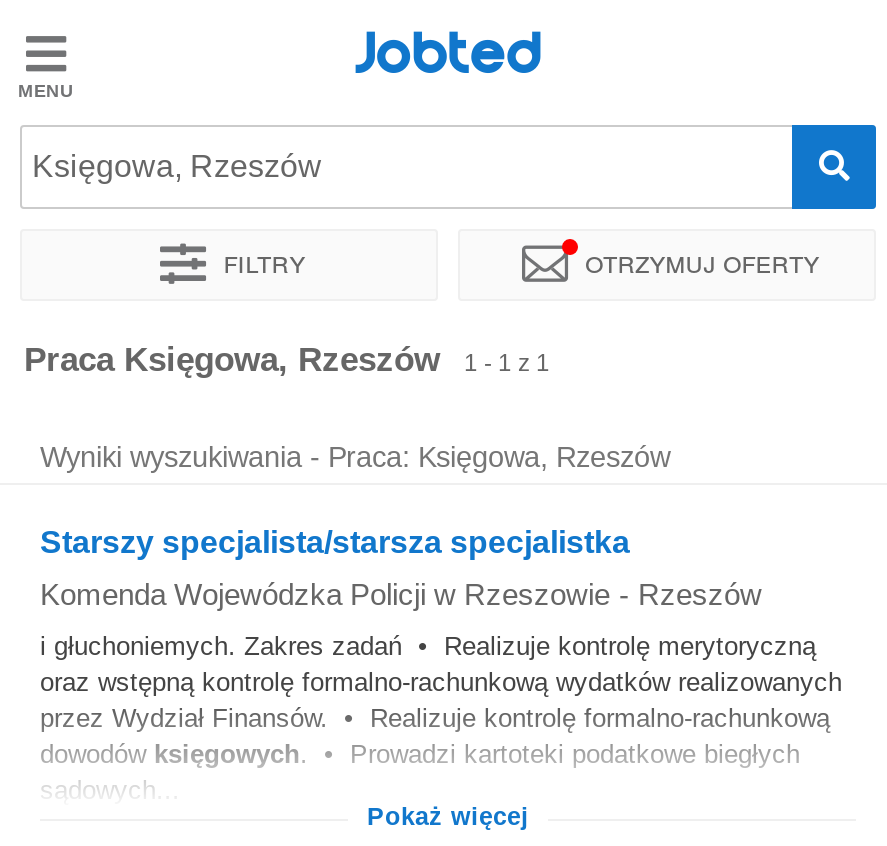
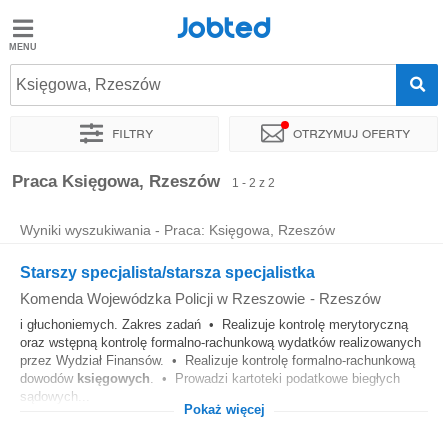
- 1 - 1 z 1
+ 1 - 2 z 2
